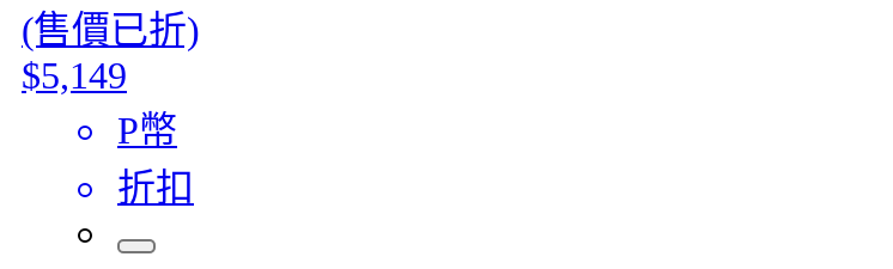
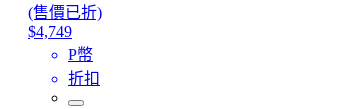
- $5,149
+ $4,749
